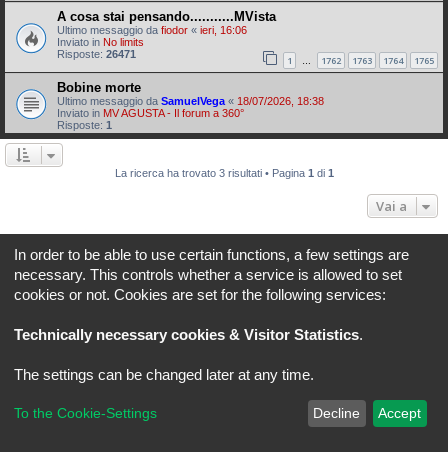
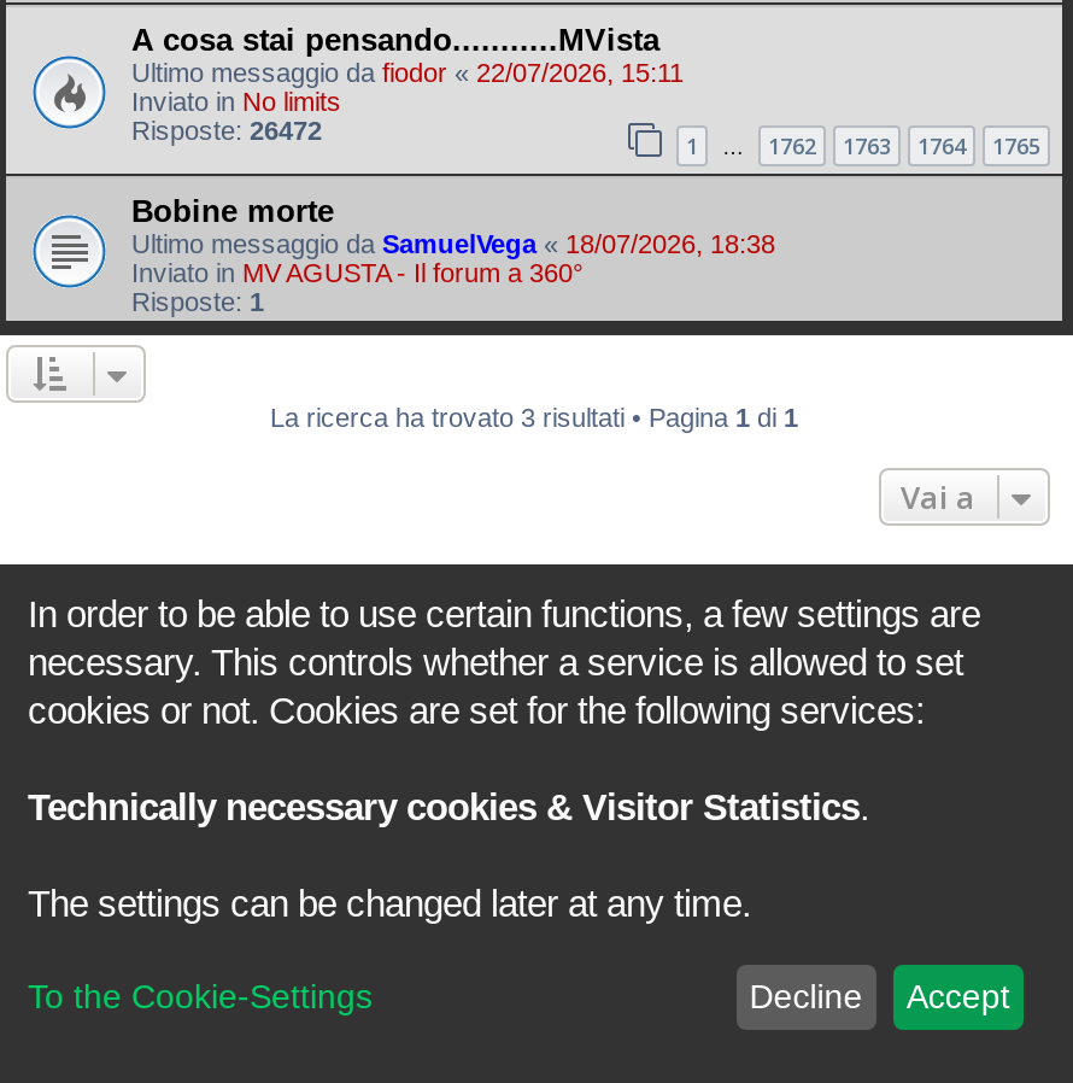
- Ultimo messaggio da fiodor «ieri, 16:06
+ Ultimo messaggio da fiodor «22/07/2026, 15:11

- Risposte: 26471
+ Risposte: 26472
